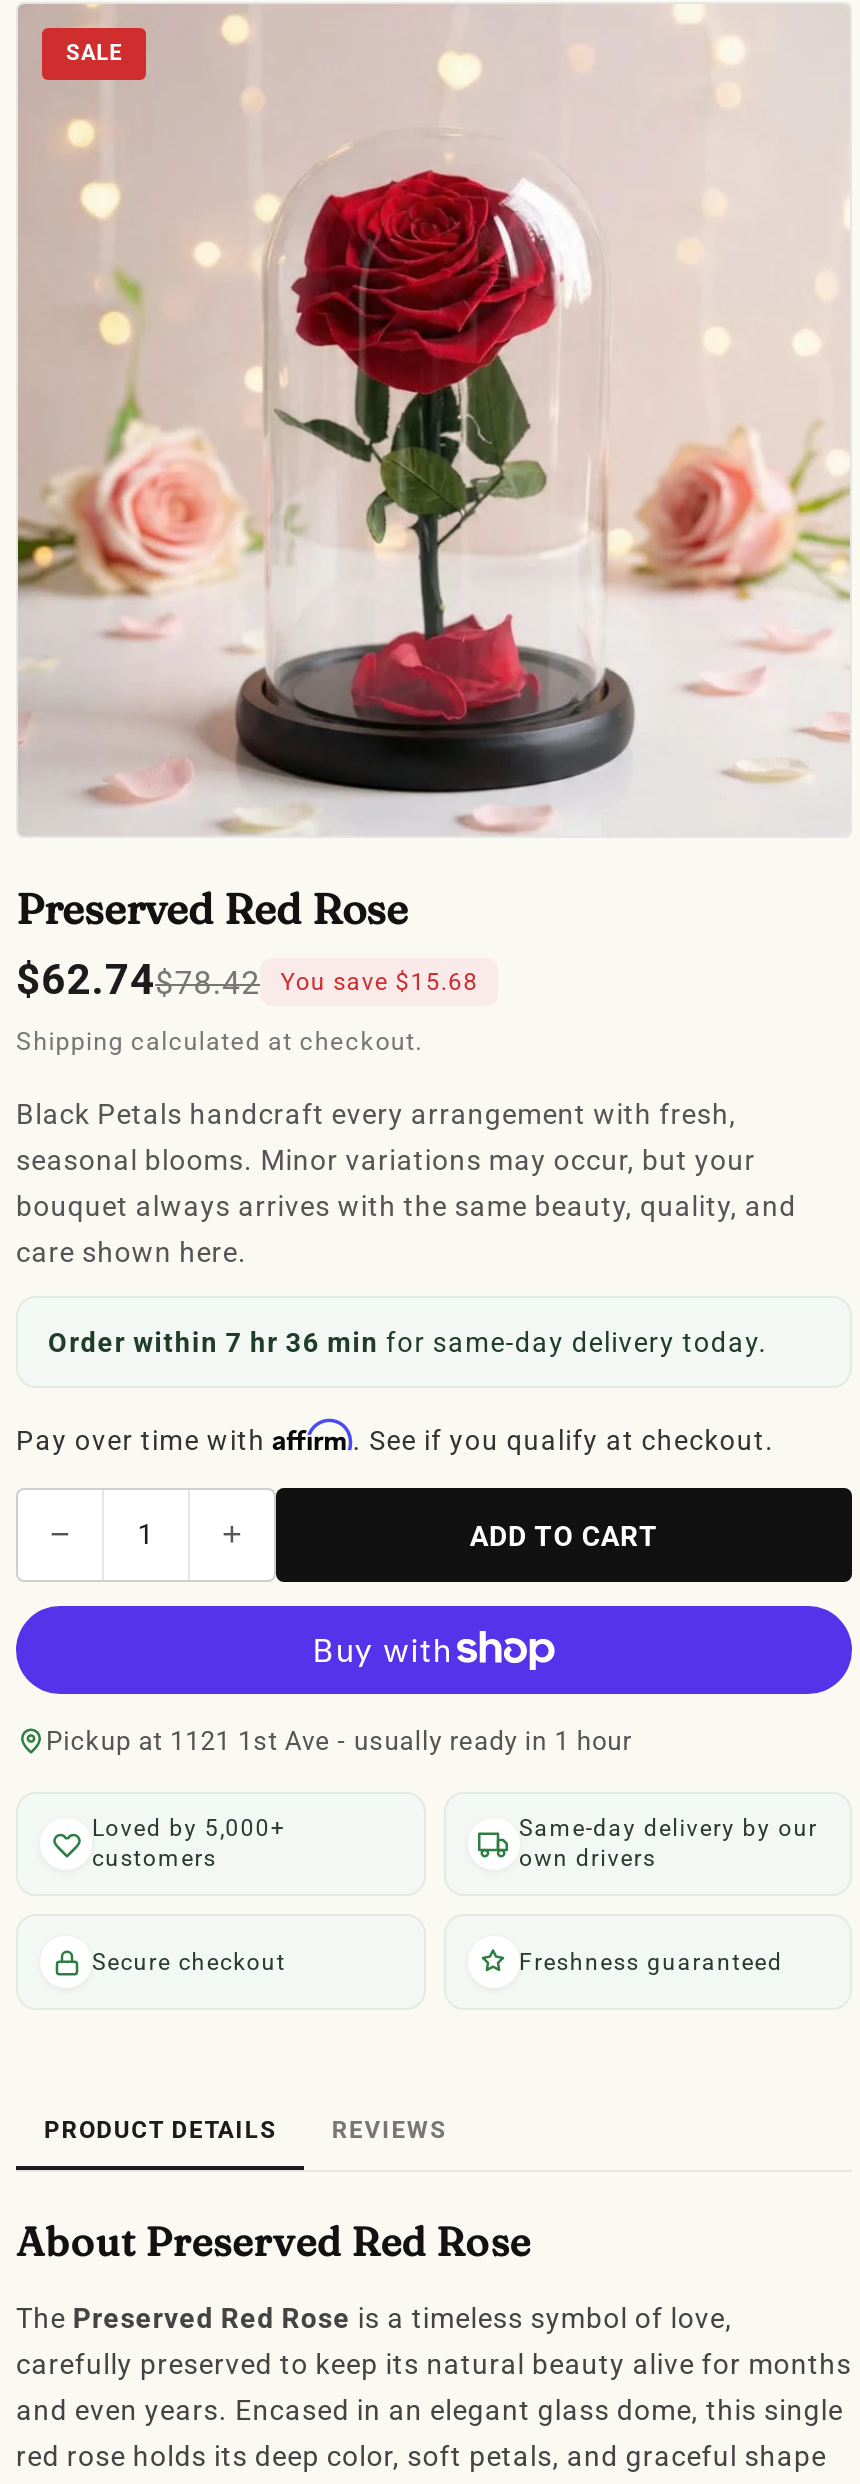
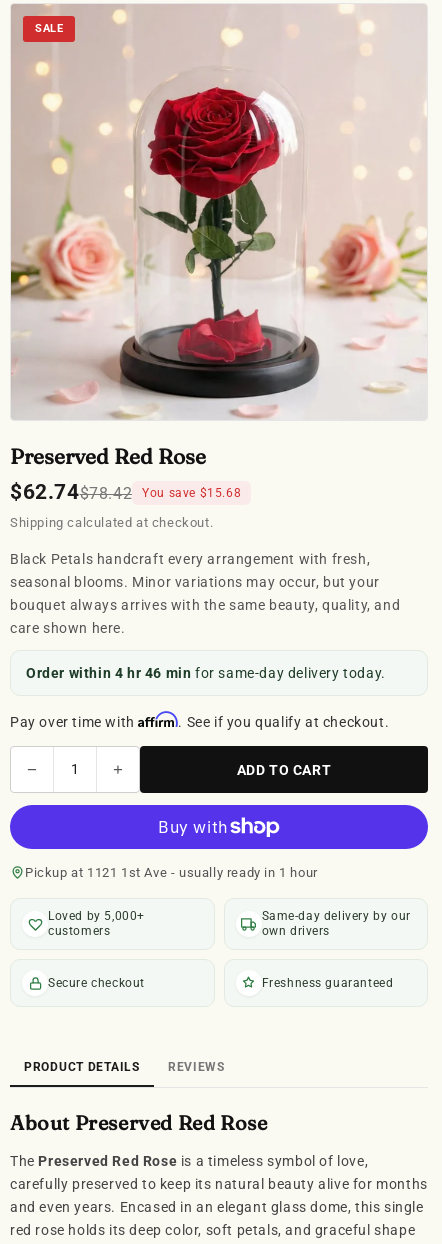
- Order within 7 hr 36 min for same-day delivery today.
+ Order within 4 hr 46 min for same-day delivery today.
